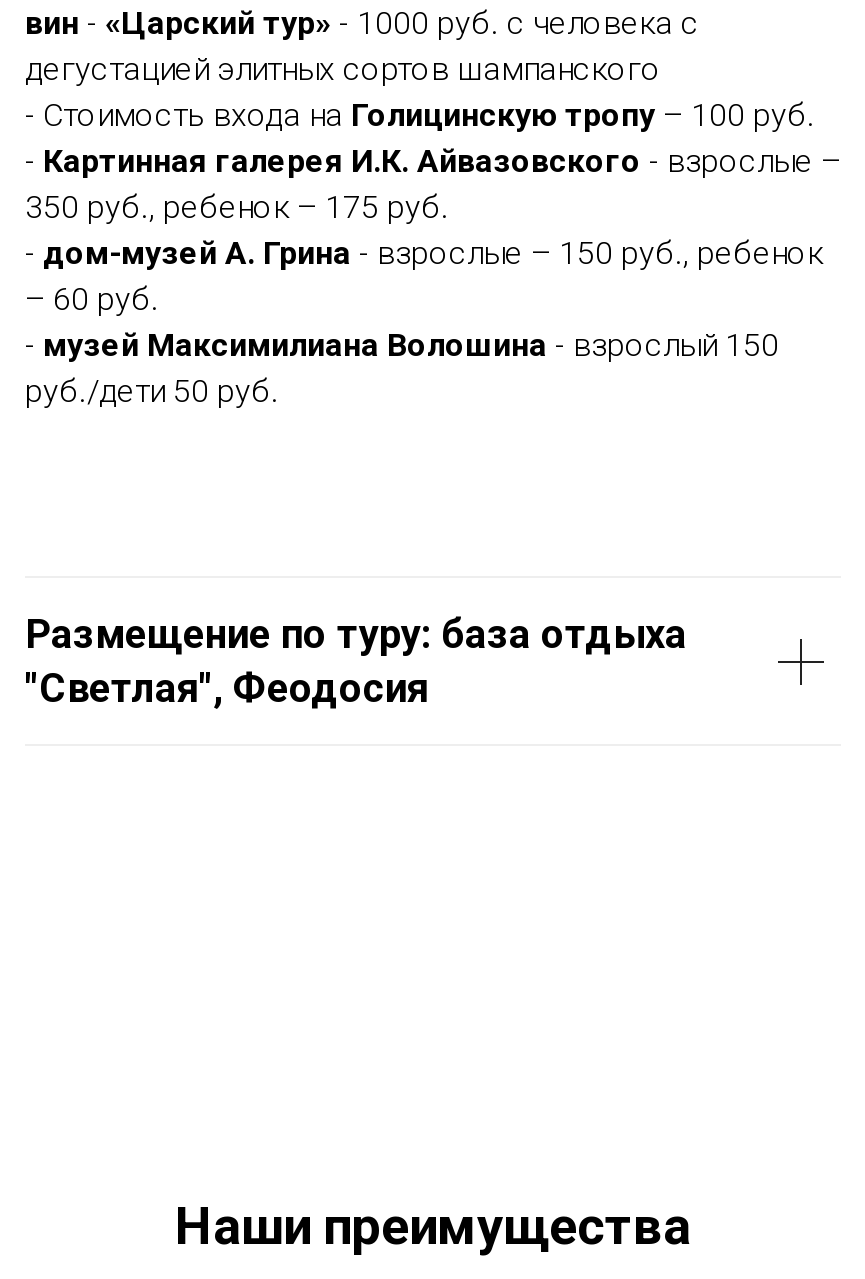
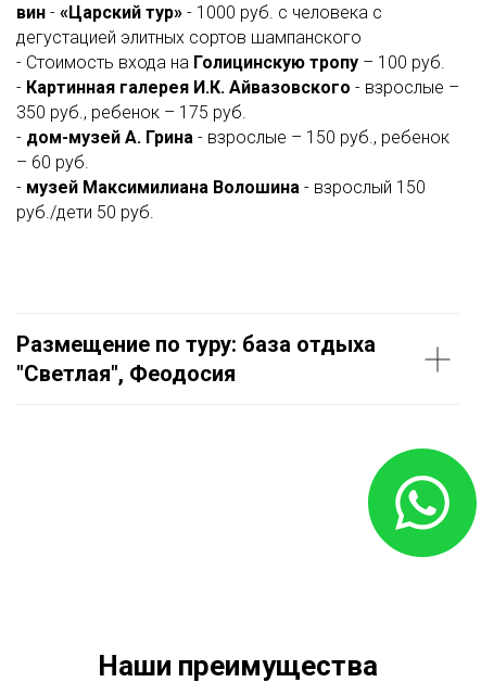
+ [image]
